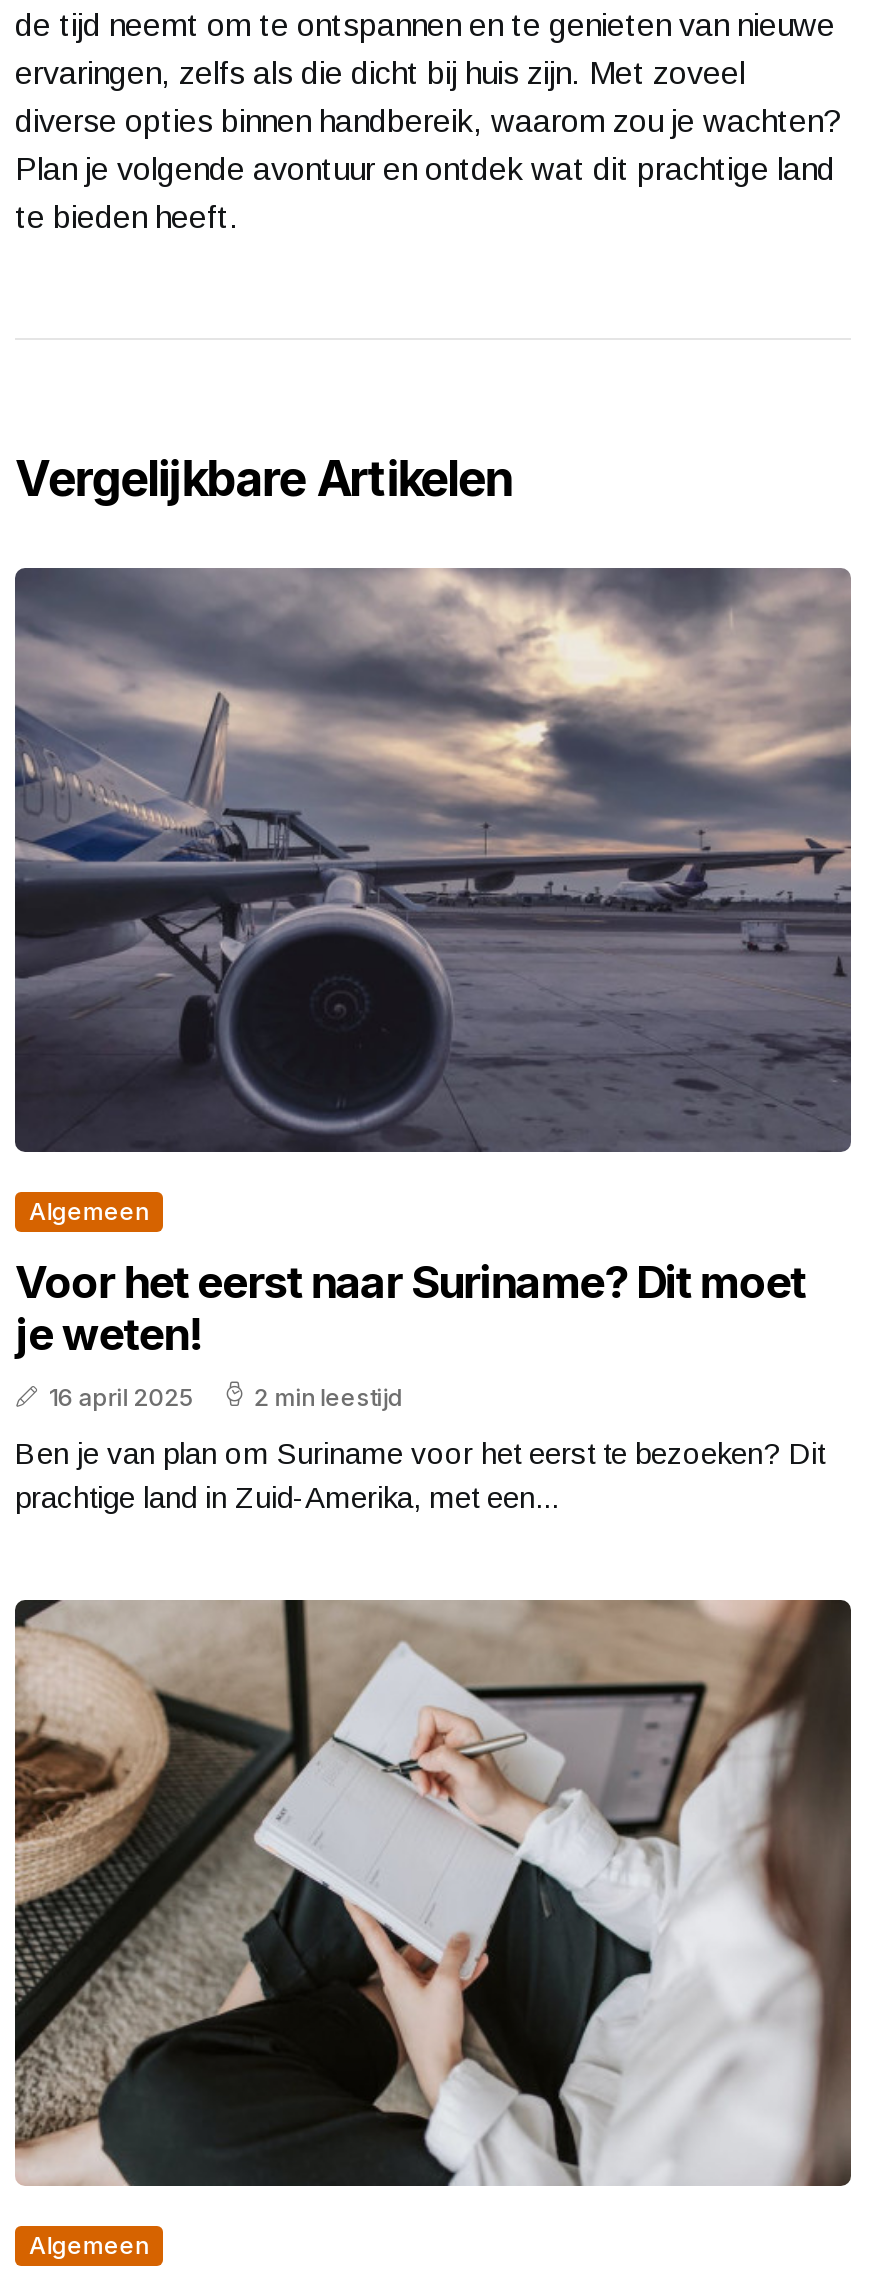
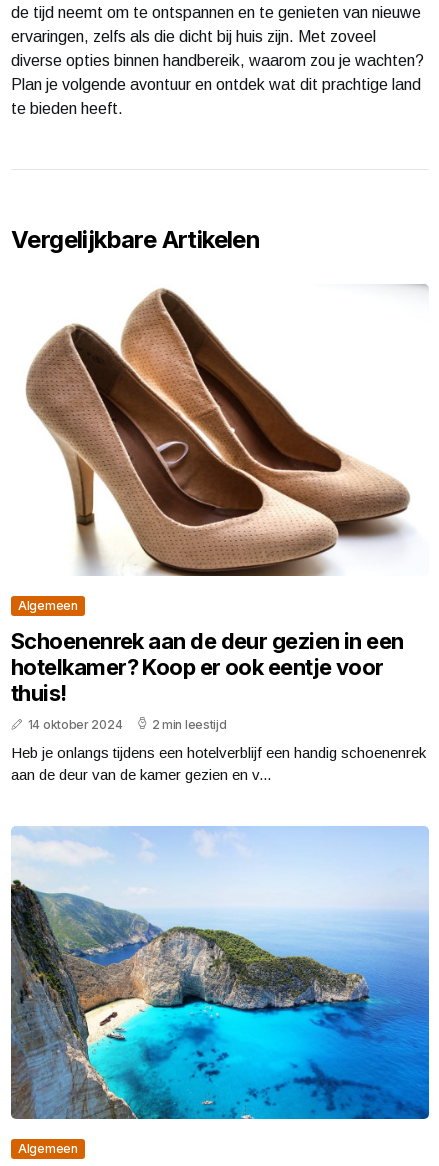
- [image]
+ [image]

- Voor het eerst naar Suriname? Dit moet
- je weten!
- 16 april 2025
+ Schoenenrek aan de deur gezien in een
+ hotelkamer? Koop er ook eentje voor
+ thuis!
+ 14 oktober 2024

- Ben je van plan om Suriname voor het eerst te bezoeken? Dit
- prachtige land in Zuid-Amerika, met een...
+ Heb je onlangs tijdens een hotelverblijf een handig schoenenrek
+ aan de deur van de kamer gezien en v...

- [image]
+ [image]
